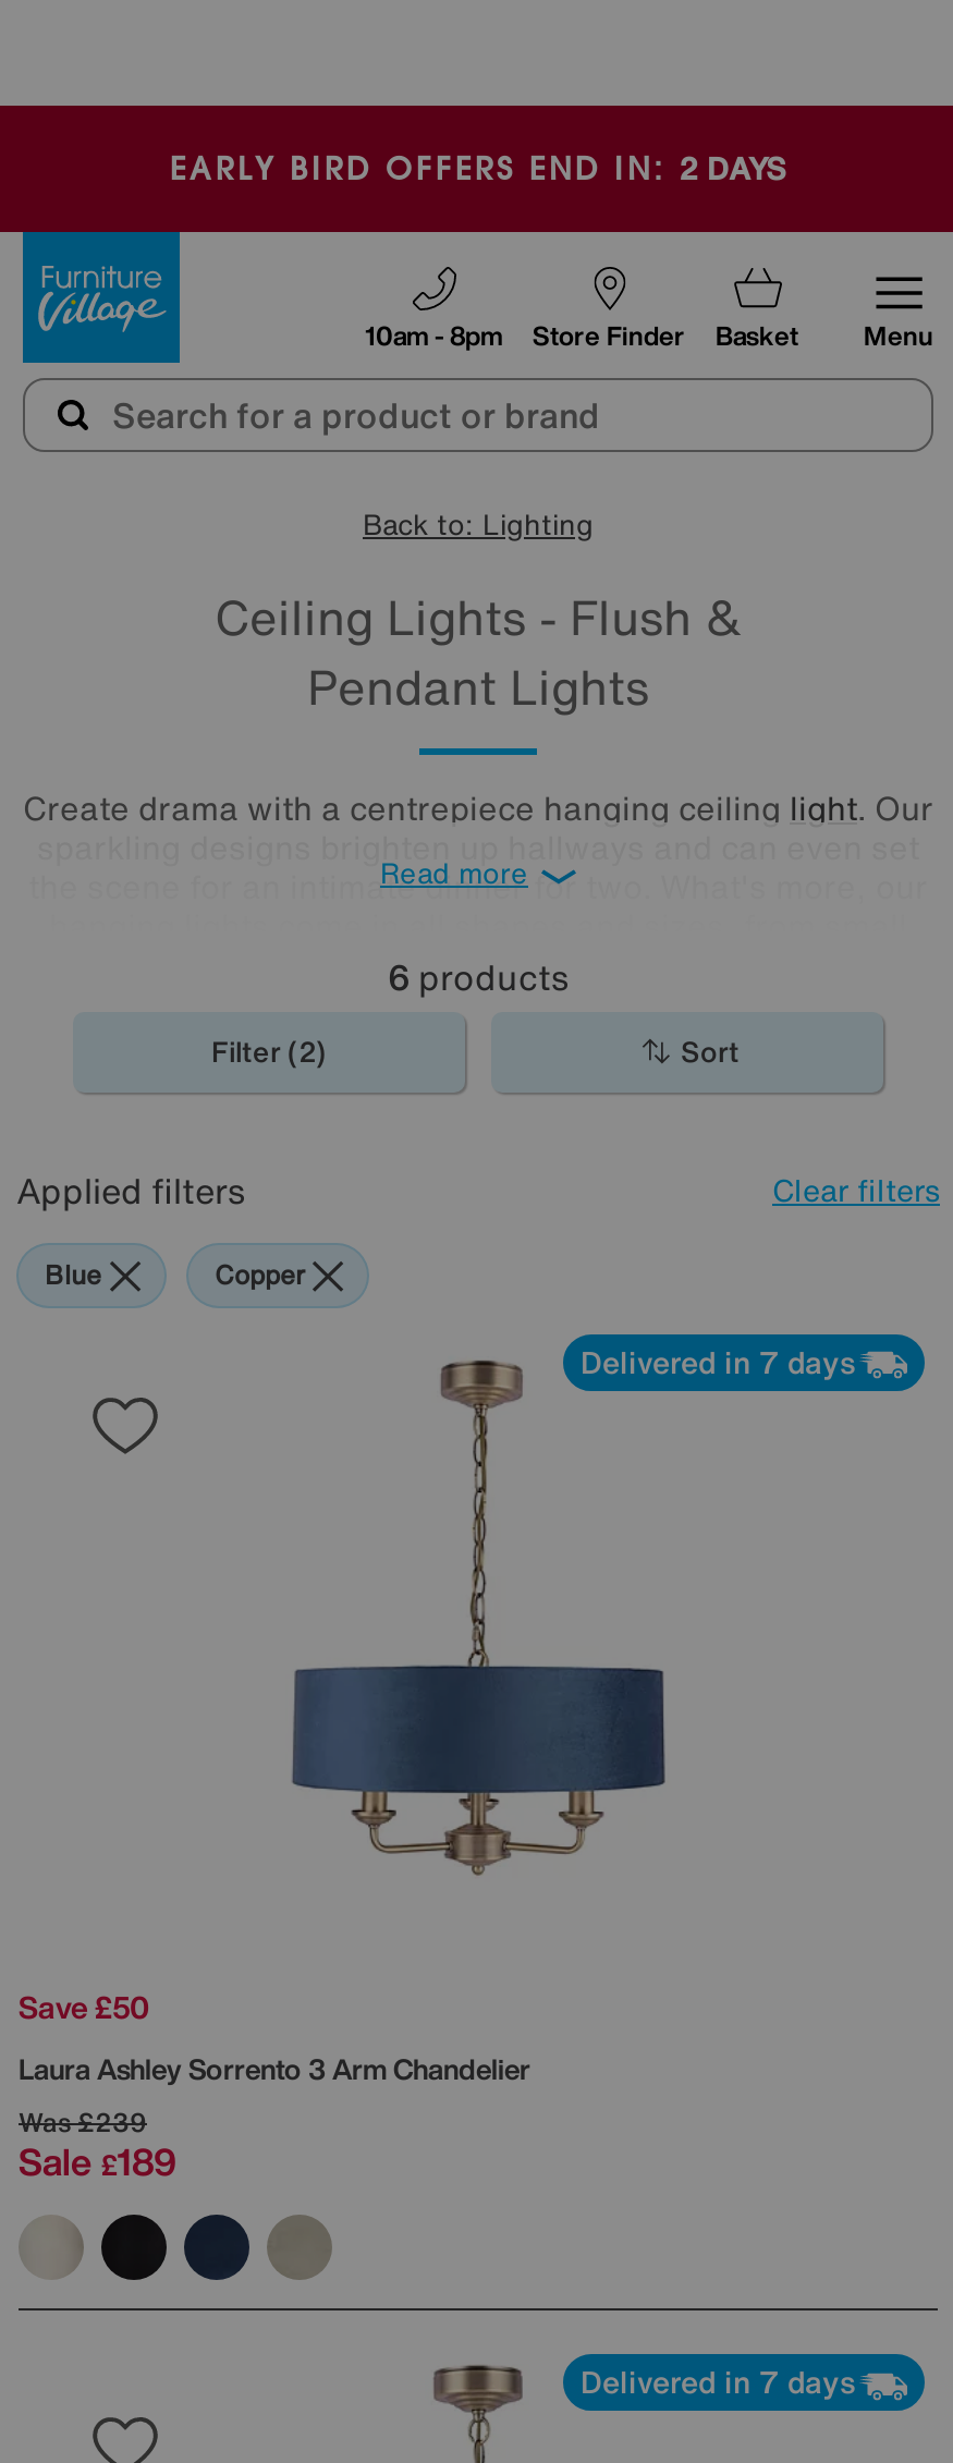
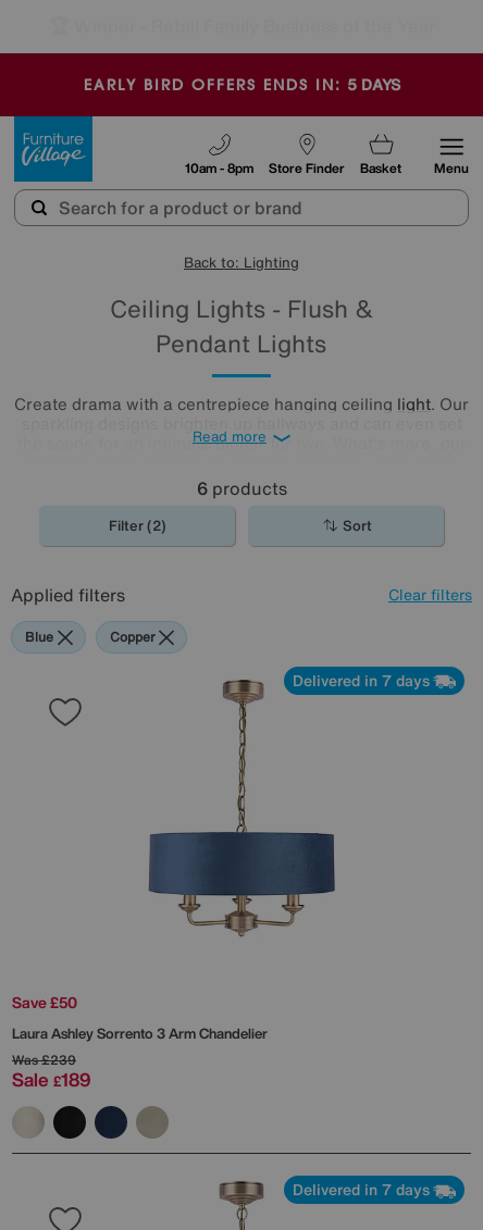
- EARLY BIRD OFFERS END IN: 2 DAYS
+ EARLY BIRD OFFERS ENDS IN: 5 DAYS
